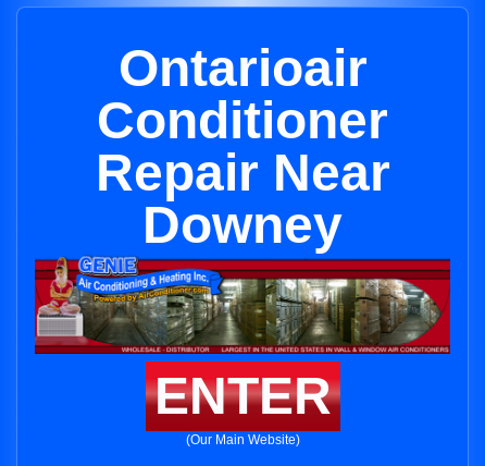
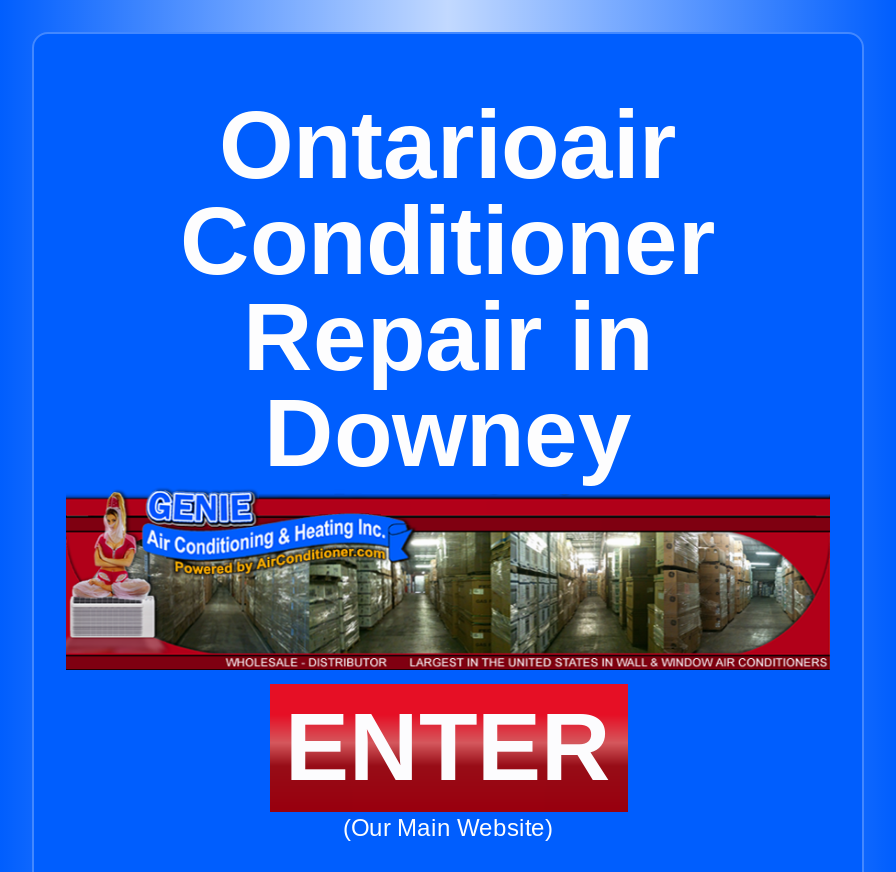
- Repair Near
+ Repair in
